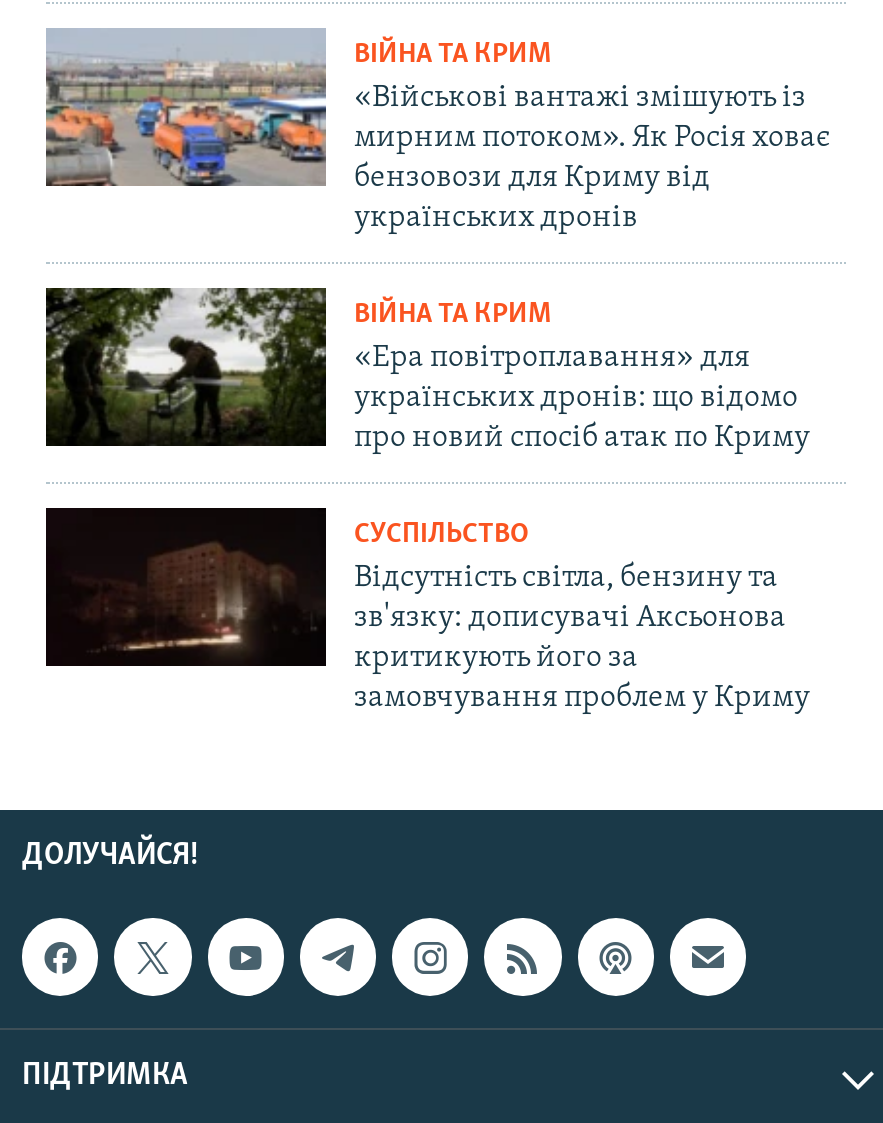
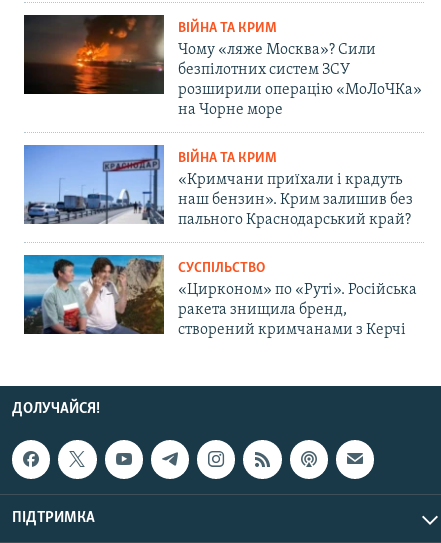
- [image]
- «Військові вантажі змішують із
- мирним потоком». Як Росія ховає
- бензовози для Криму від
- українських дронів
+ [image]
+ Чому «ляже Москва»? Сили
+ безпілотних систем ЗСУ
+ розширили операцію «МоЛоЧКа»
+ на Чорне море

- [image]
- «Ера повітроплавання» для
- українських дронів: що відомо
- про новий спосіб атак по Криму
+ [image]
+ «Кримчани приїхали і крадуть
+ наш бензин». Крим залишив без
+ пального Краснодарський край?

- [image]
- Відсутність світла, бензину та
- зв'язку: дописувачі Аксьонова
- критикують його за
- замовчування проблем у Криму
+ [image]
+ «Цирконом» по «Руті». Російська
+ ракета знищила бренд,
+ створений кримчанами з Керчі
